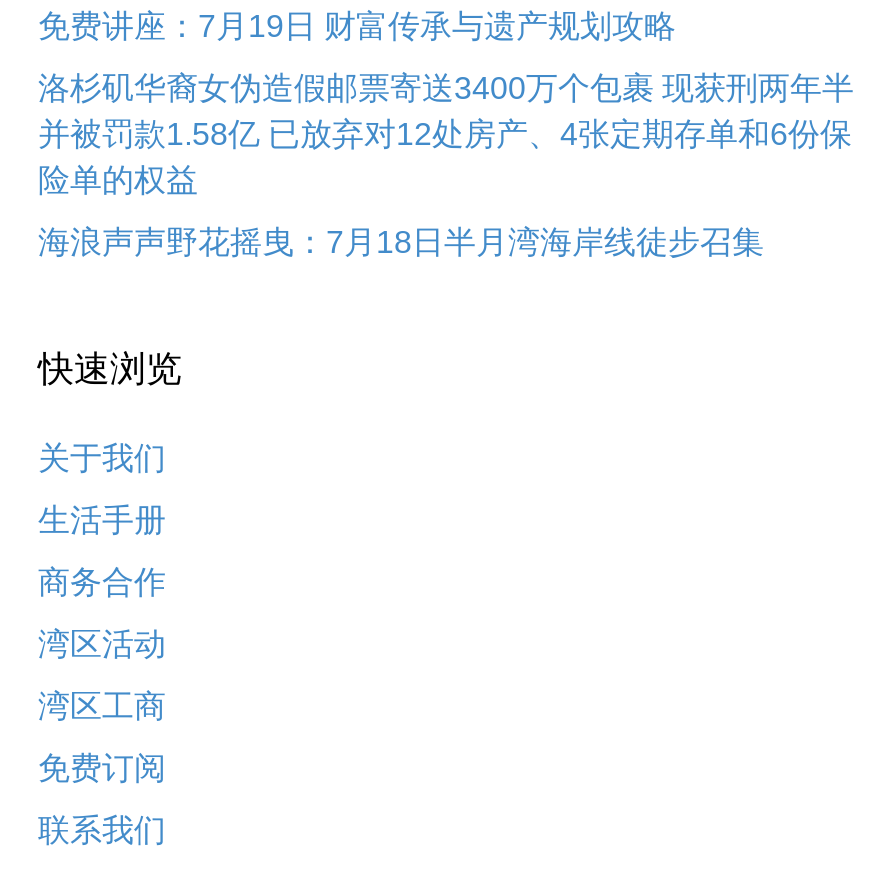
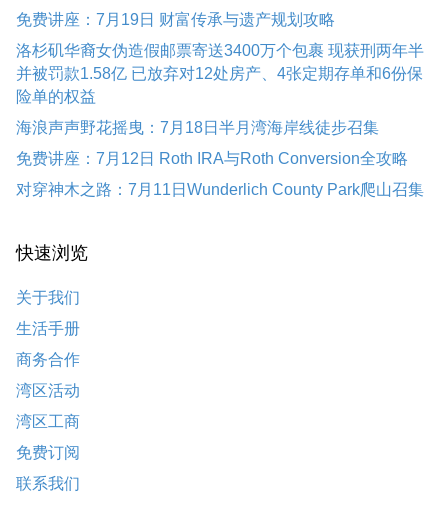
+ 免费讲座：7月12日 Roth IRA与Roth Conversion全攻略
+ 对穿神木之路：7月11日Wunderlich County Park爬山召集
